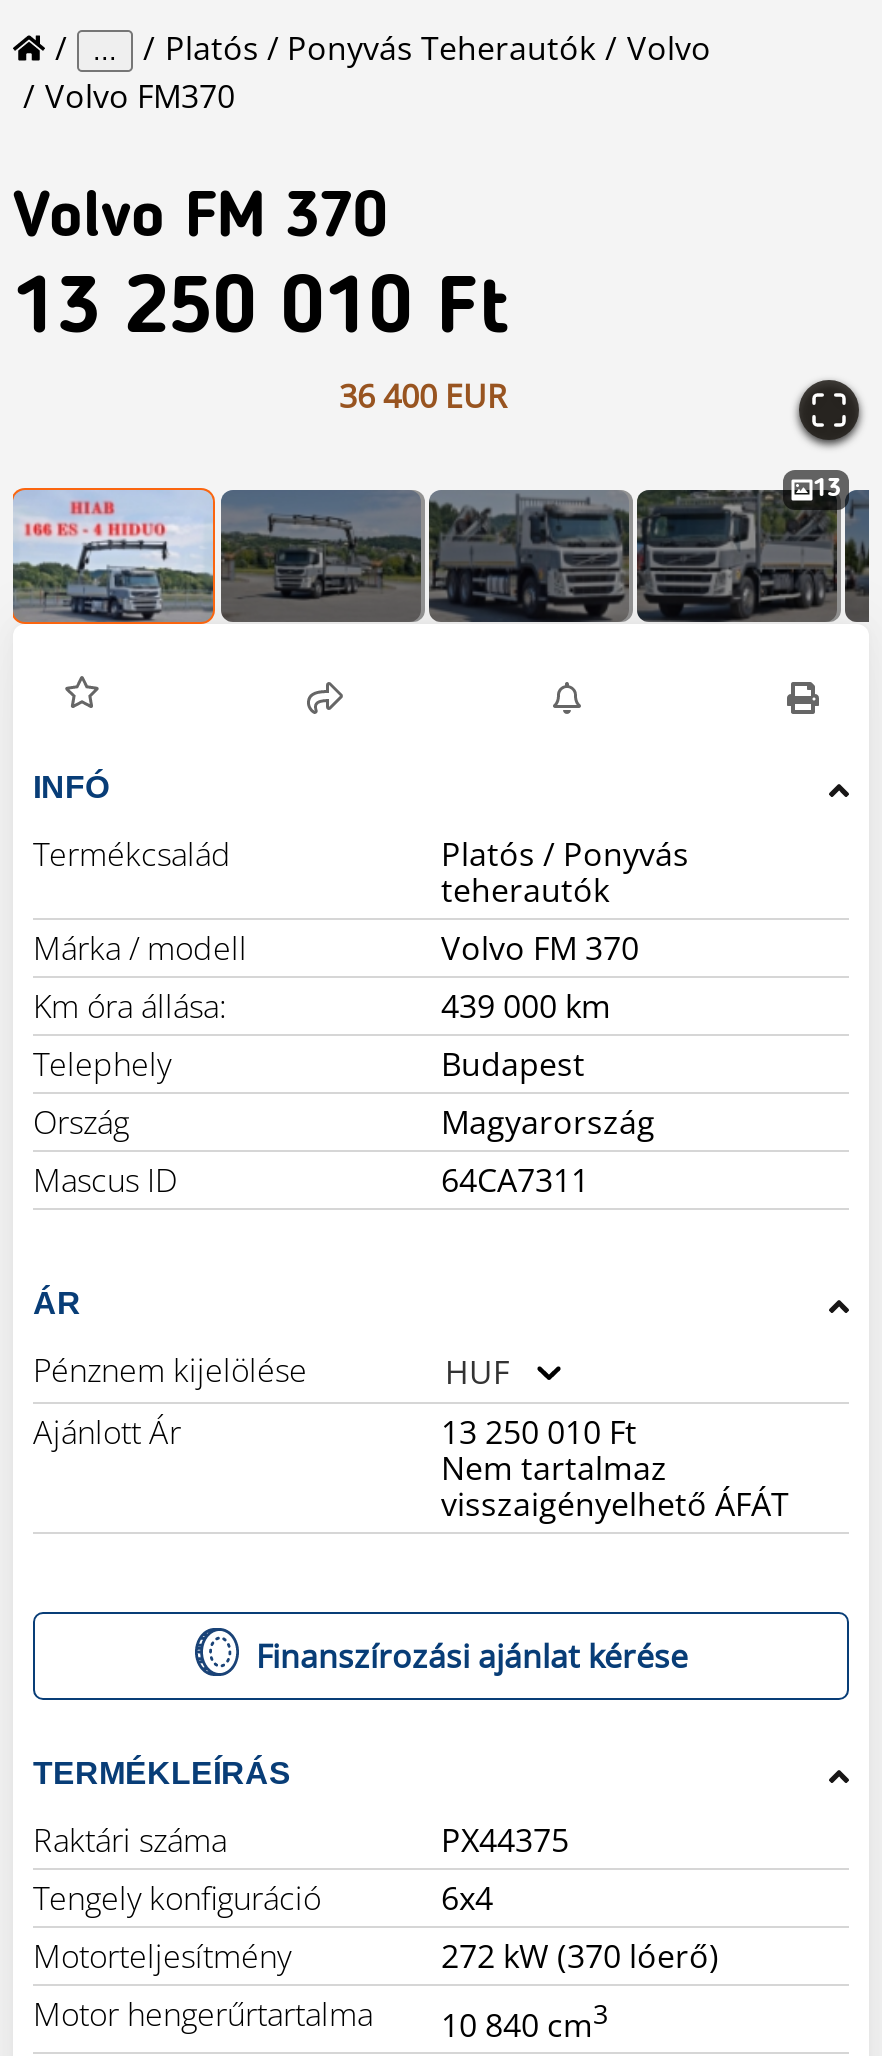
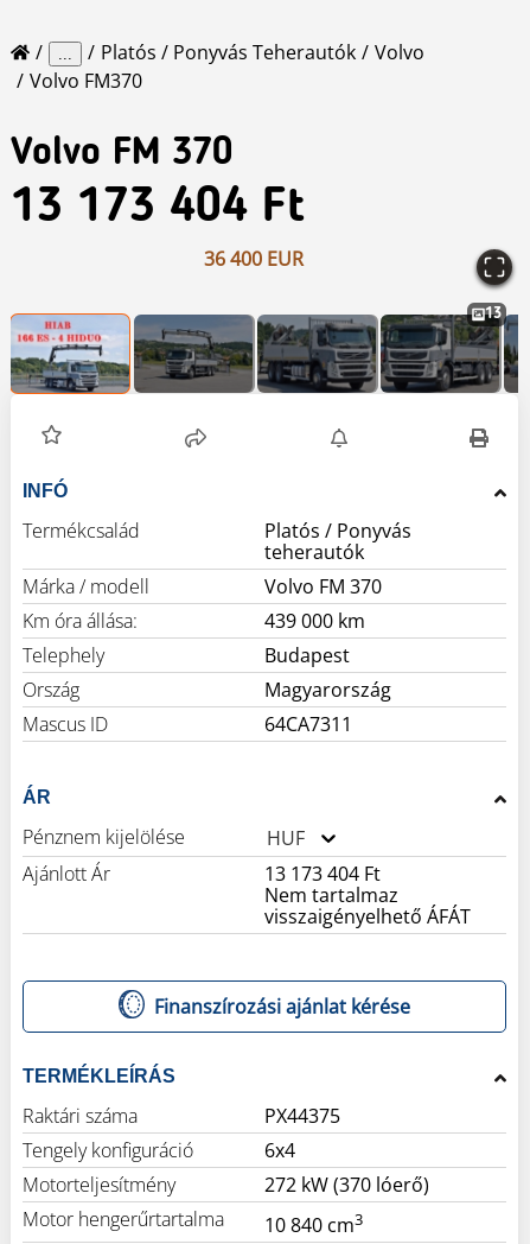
- 13 250 010 Ft
+ 13 173 404 Ft

- 13 250 010 Ft
+ 13 173 404 Ft
